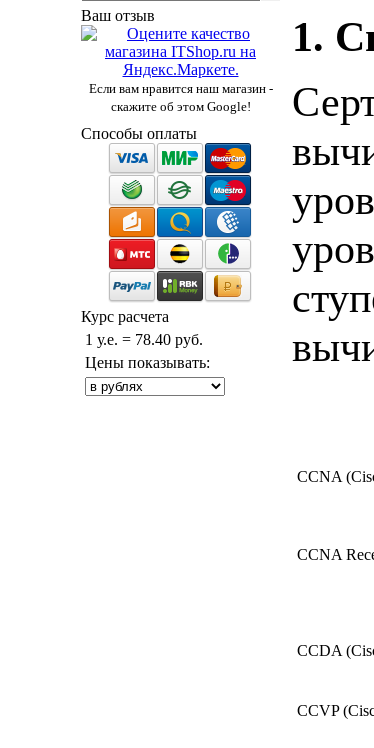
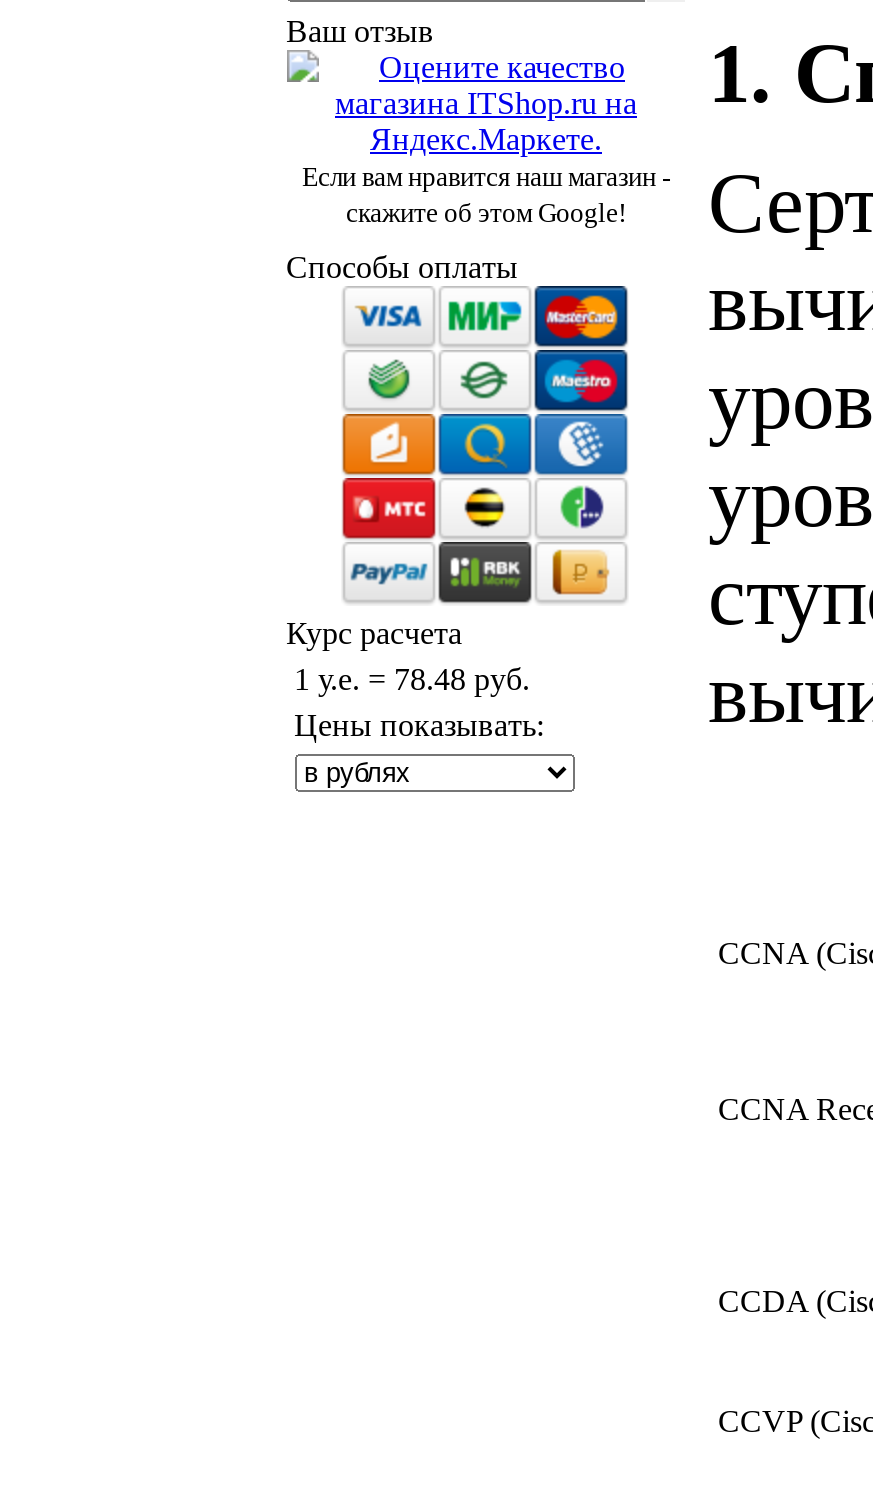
- 1 у.е. = 78.40 руб.
+ 1 у.е. = 78.48 руб.
